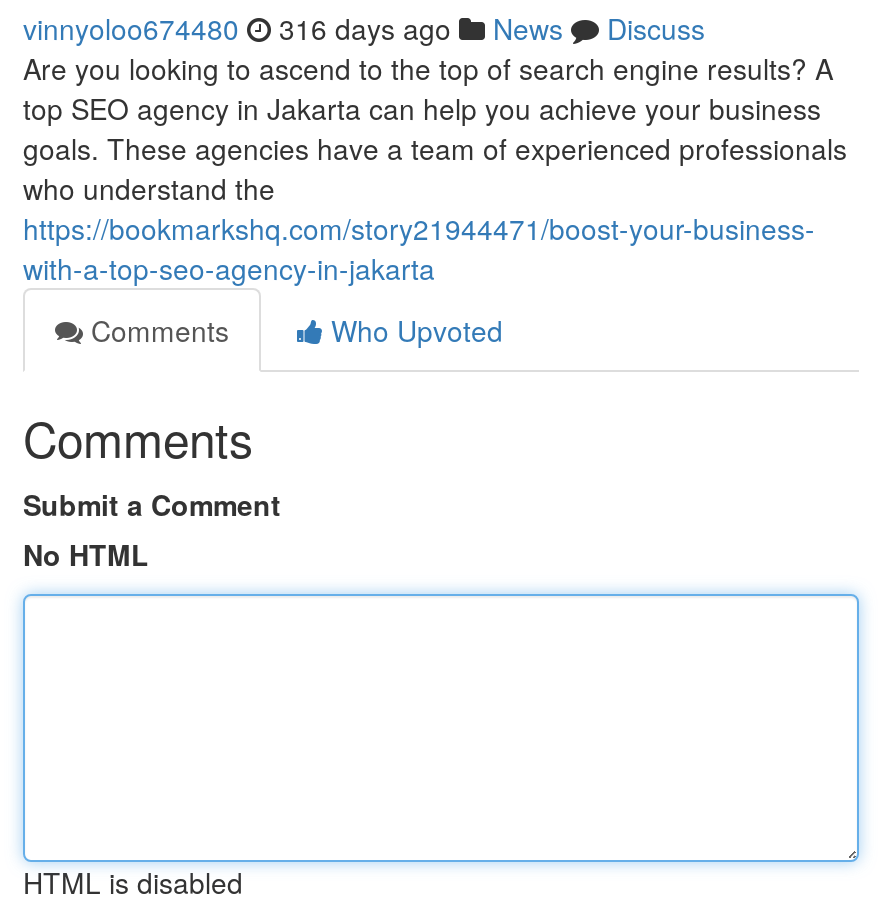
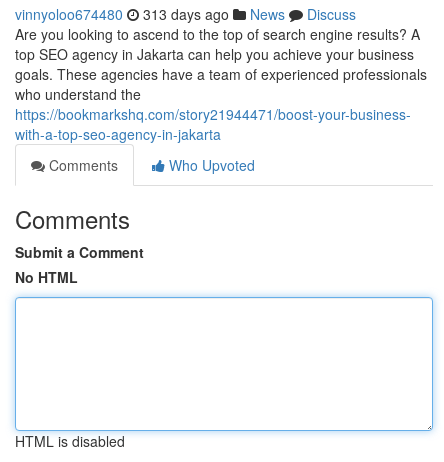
- vinnyoloo674480 316 days ago News Discuss
+ vinnyoloo674480 313 days ago News Discuss
